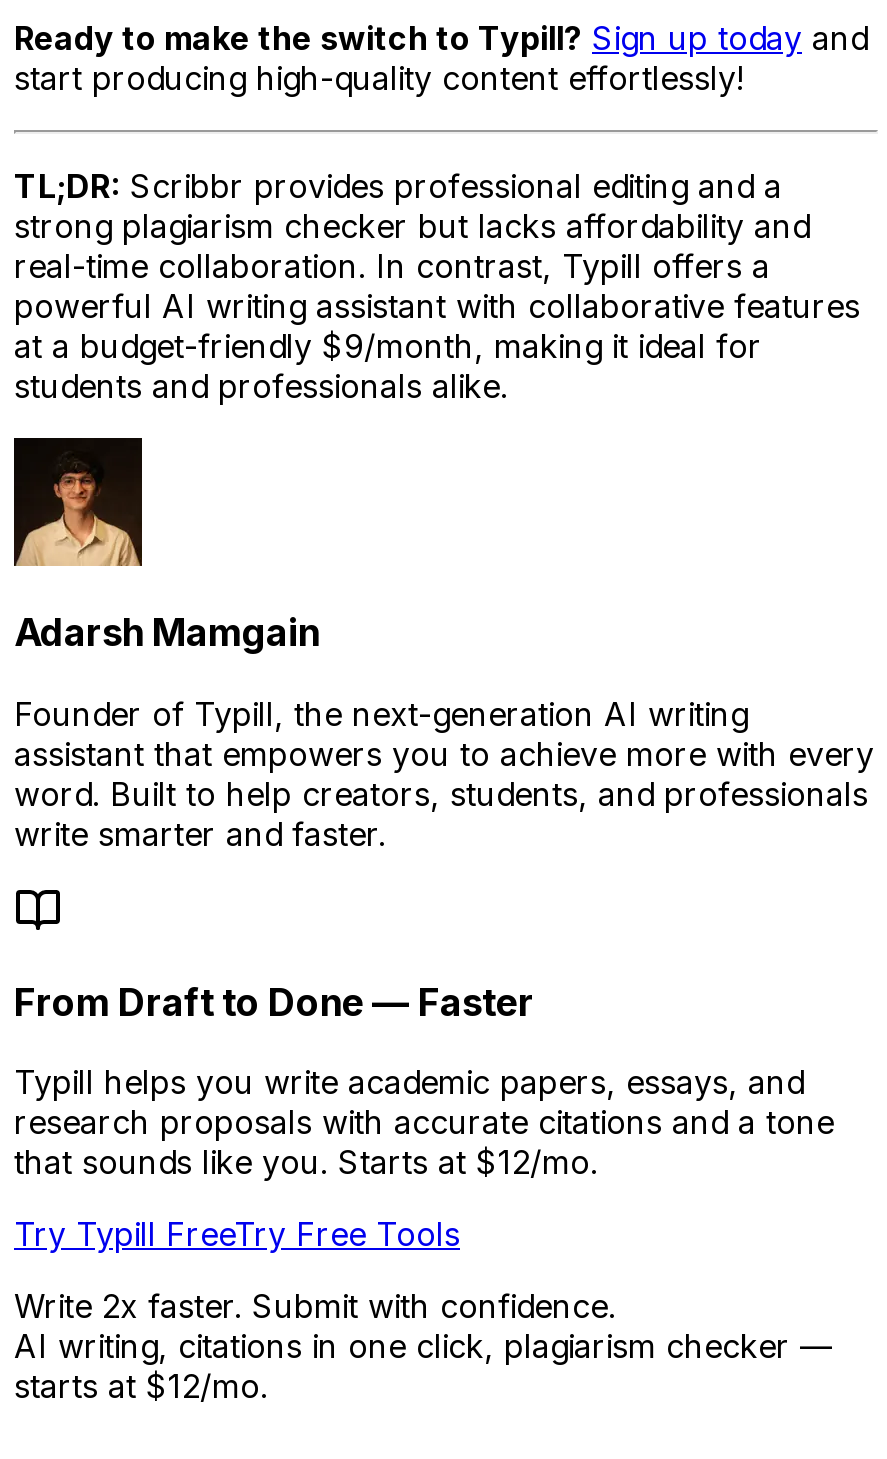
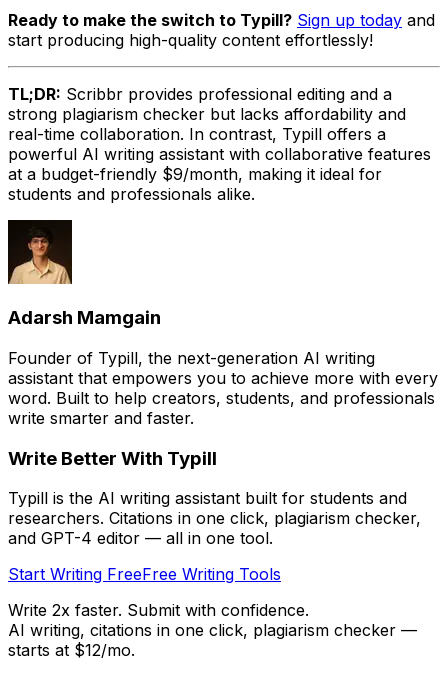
- From Draft to Done — Faster
+ Write Better With Typill

- Typill helps you write academic papers, essays, and
- research proposals with accurate citations and a tone
- that sounds like you. Starts at $12/mo.
+ Typill is the AI writing assistant built for students and
+ researchers. Citations in one click, plagiarism checker,
+ and GPT-4 editor — all in one tool.

- Try Typill FreeTry Free Tools
+ Start Writing FreeFree Writing Tools
